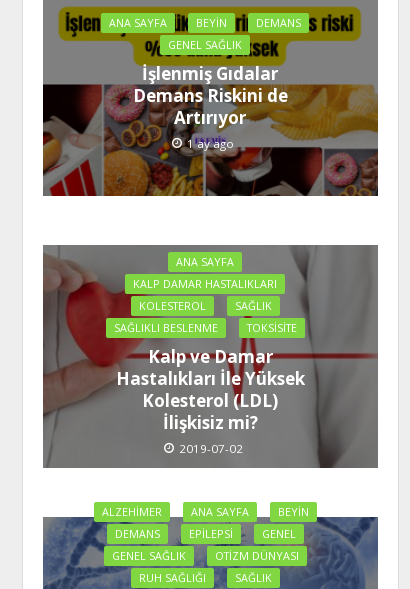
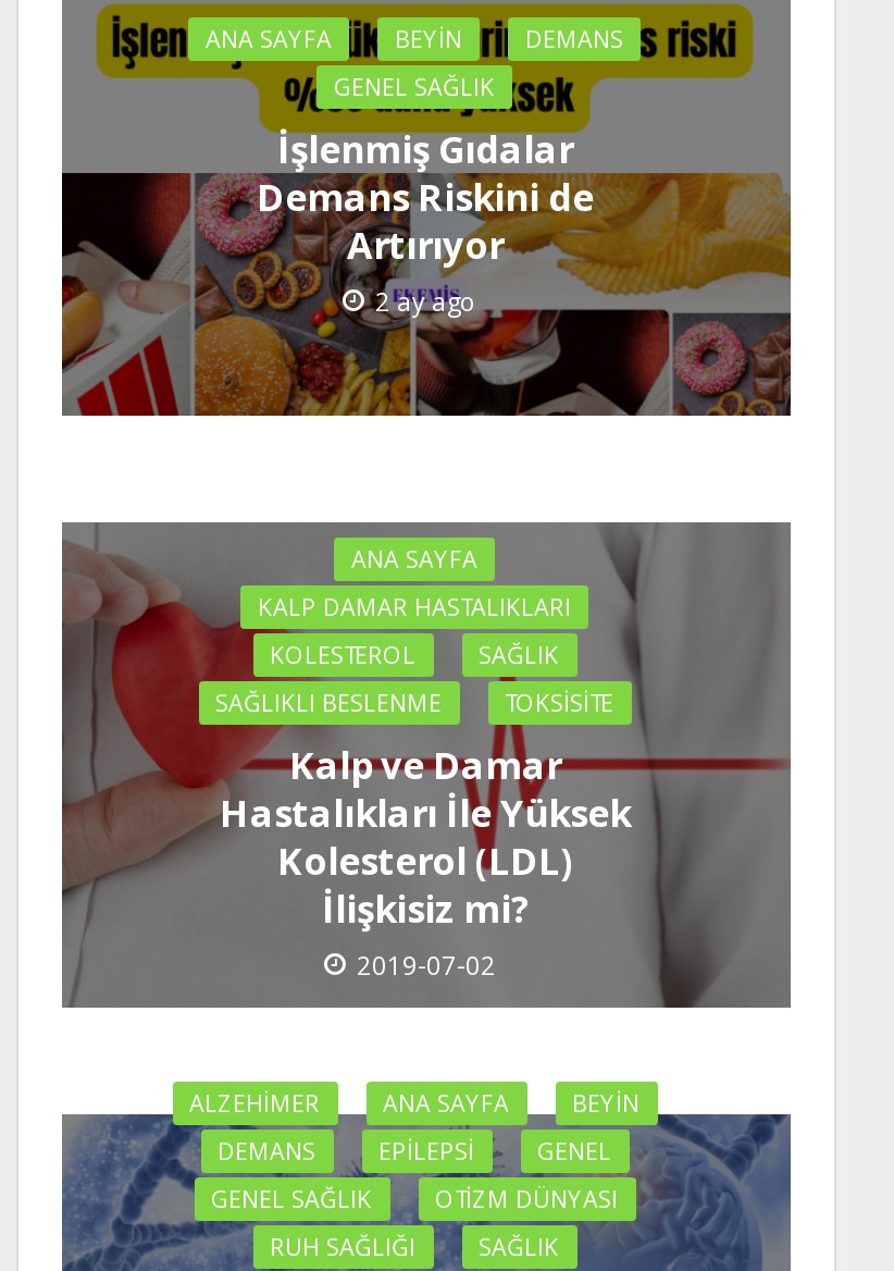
- 1 ay ago
+ 2 ay ago
